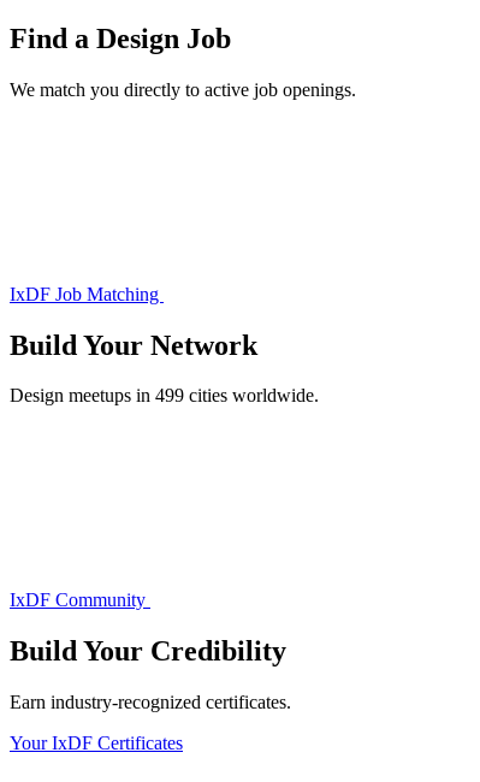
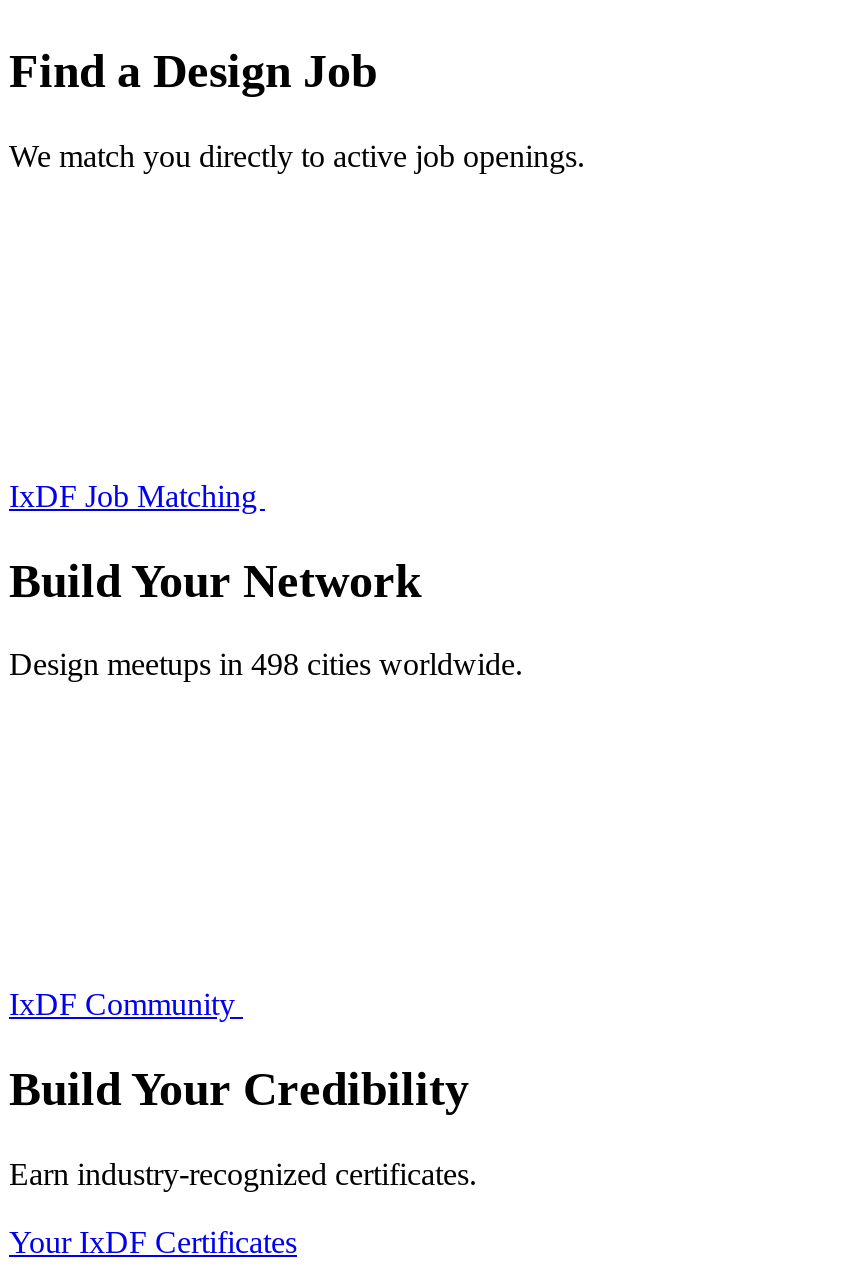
- Design meetups in 499 cities worldwide.
+ Design meetups in 498 cities worldwide.
